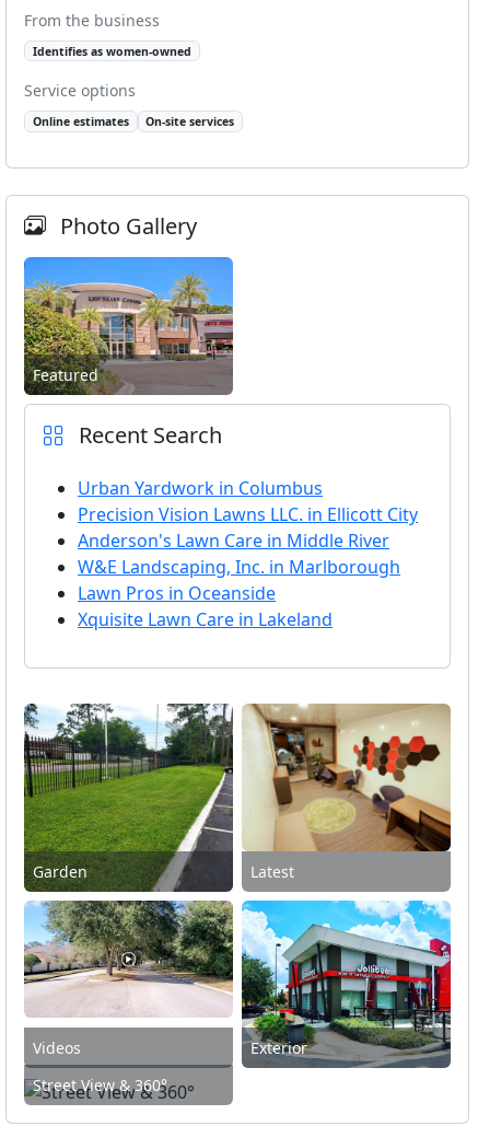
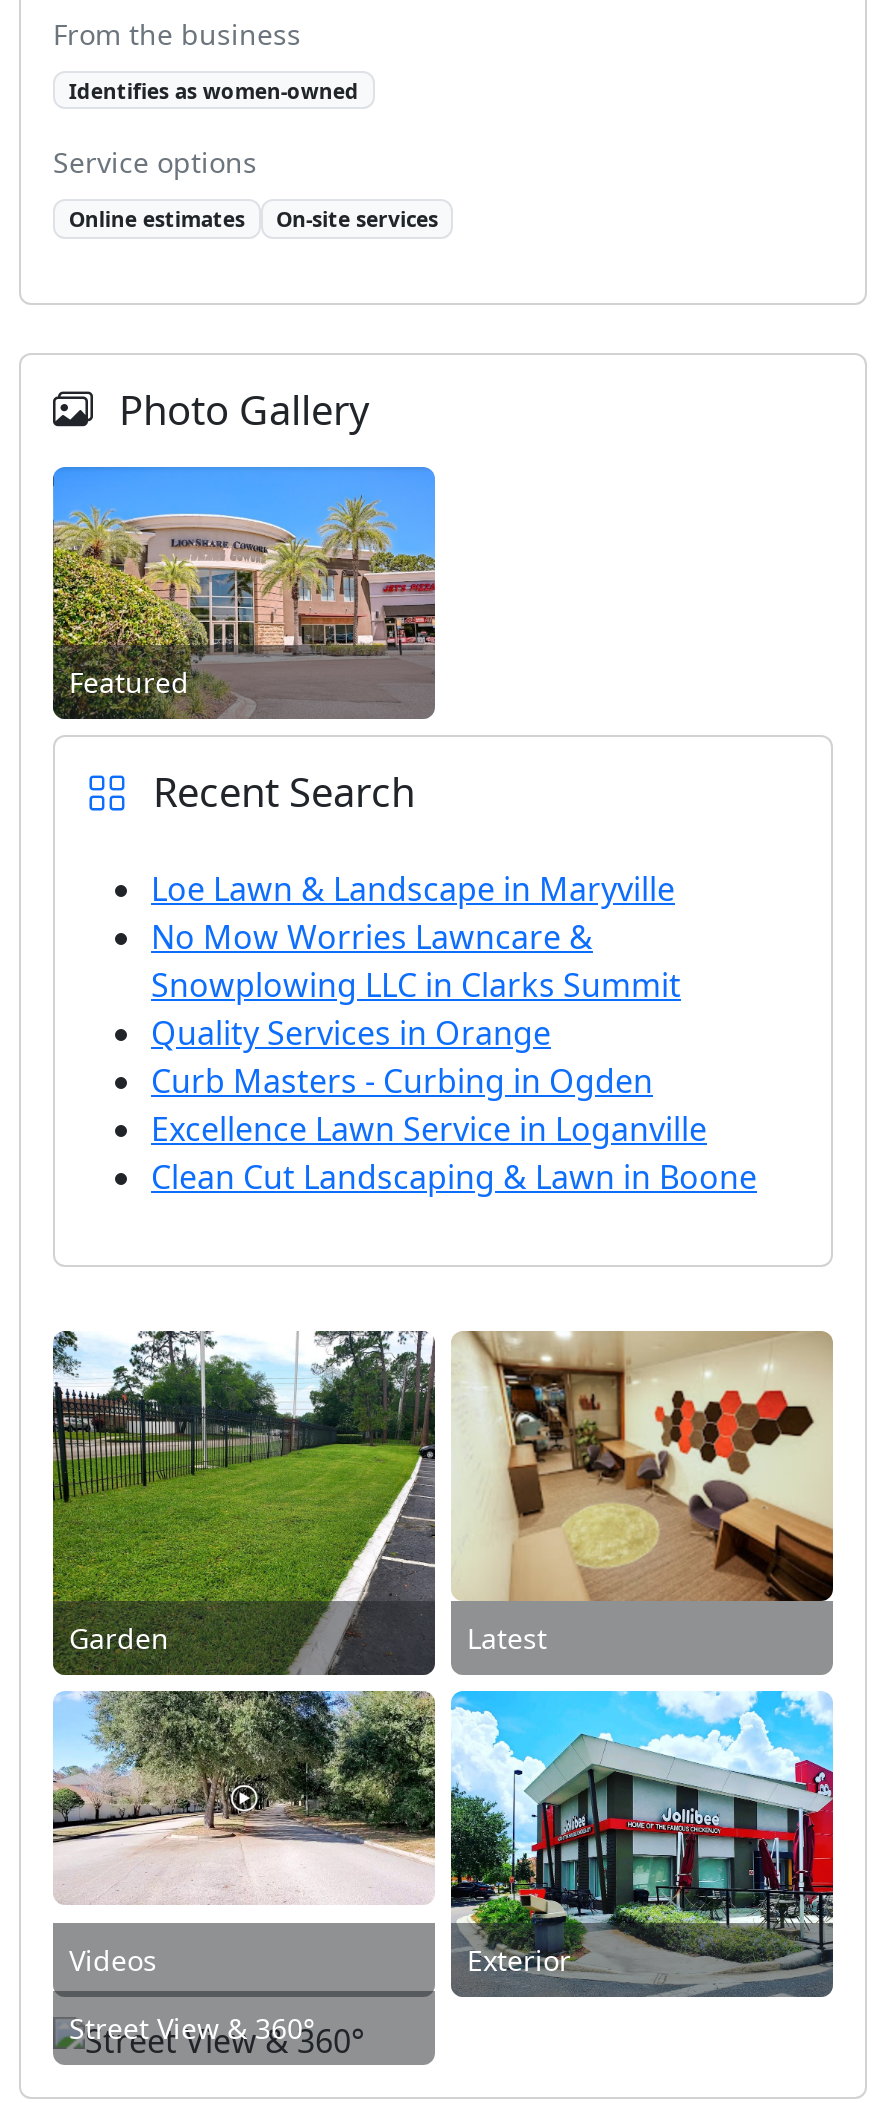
- Urban Yardwork in Columbus
- Precision Vision Lawns LLC. in Ellicott City
- Anderson's Lawn Care in Middle River
- W&E Landscaping, Inc. in Marlborough
- Lawn Pros in Oceanside
- Xquisite Lawn Care in Lakeland
+ Loe Lawn & Landscape in Maryville
+ No Mow Worries Lawncare &
+ Snowplowing LLC in Clarks Summit
+ Quality Services in Orange
+ Curb Masters - Curbing in Ogden
+ Excellence Lawn Service in Loganville
+ Clean Cut Landscaping & Lawn in Boone
